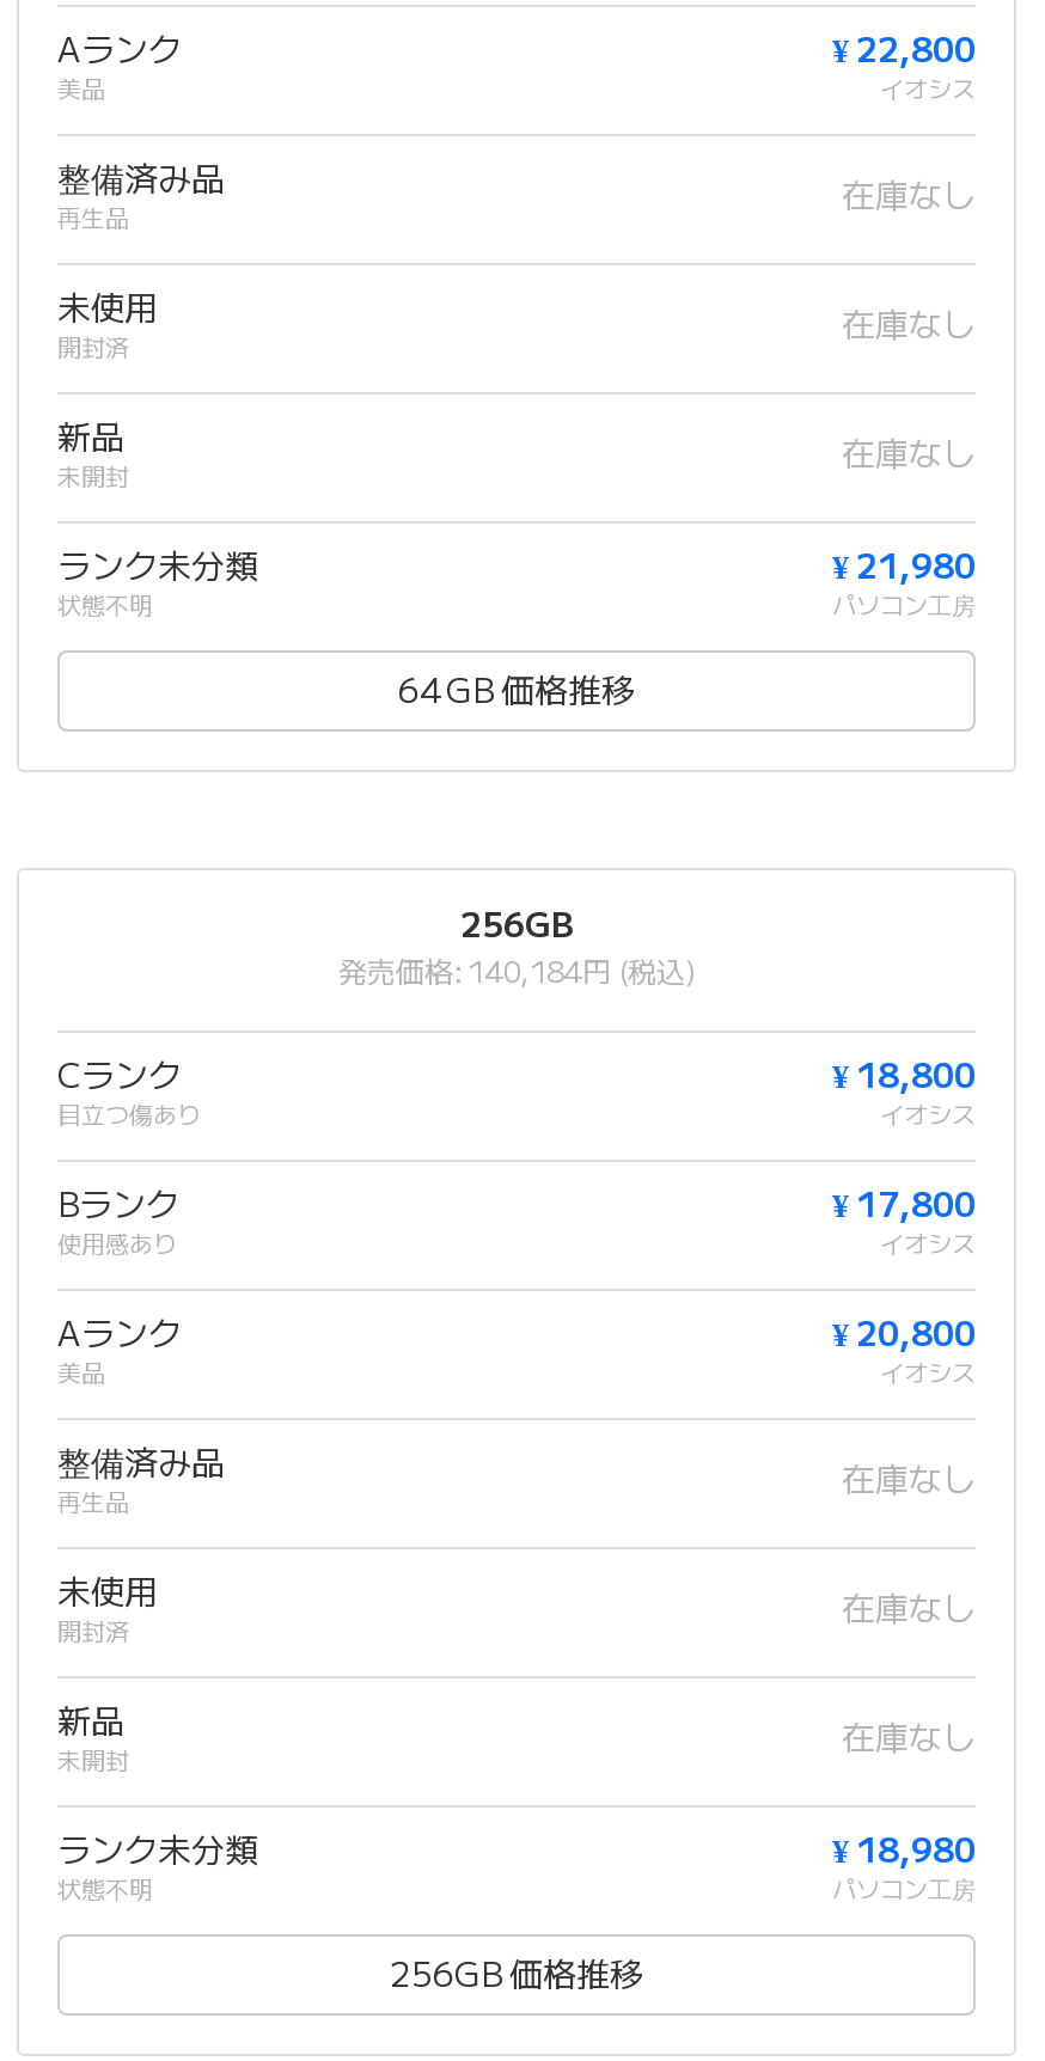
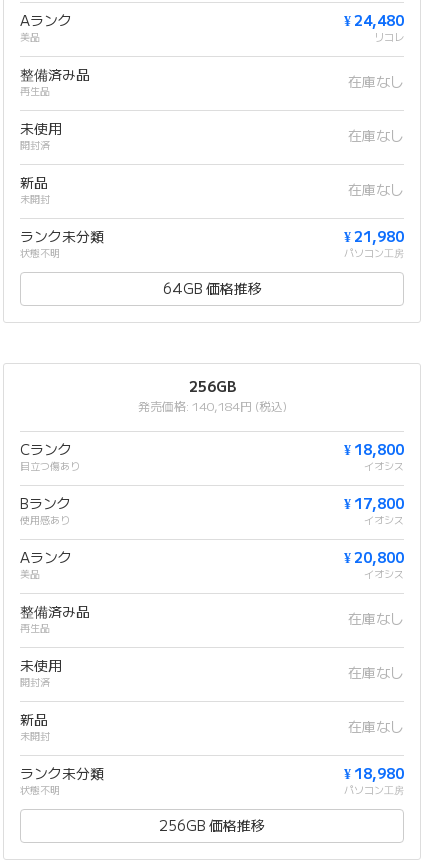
- ¥ 22,800
- イオシス
+ ¥ 24,480
+ リコレ
